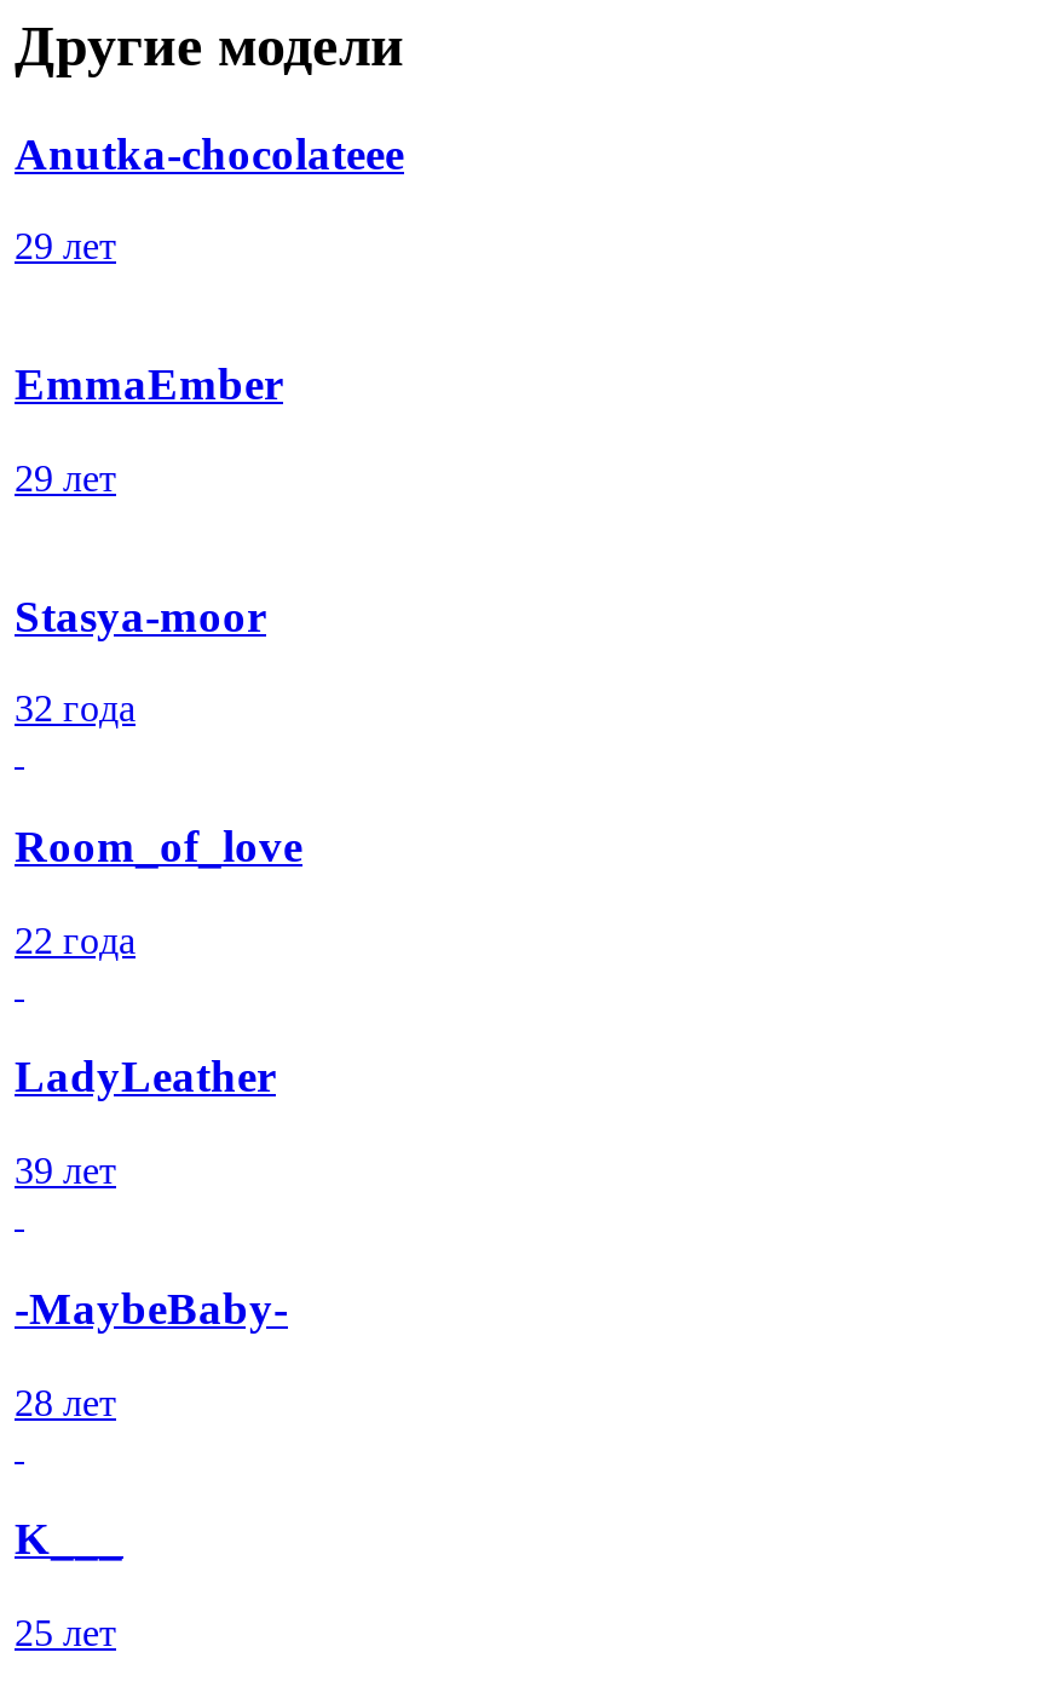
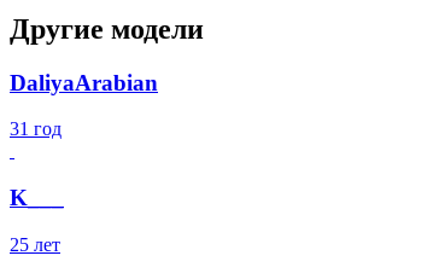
- Anutka-chocolateee
- 29 лет
- EmmaEmber
- 29 лет
- Stasya-moor
- 32 года
- Room_of_love
- 22 года
- LadyLeather
- 39 лет
- -MaybeBaby-
- 28 лет
+ DaliyaArabian
+ 31 год
